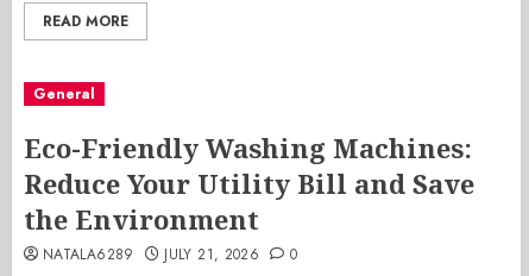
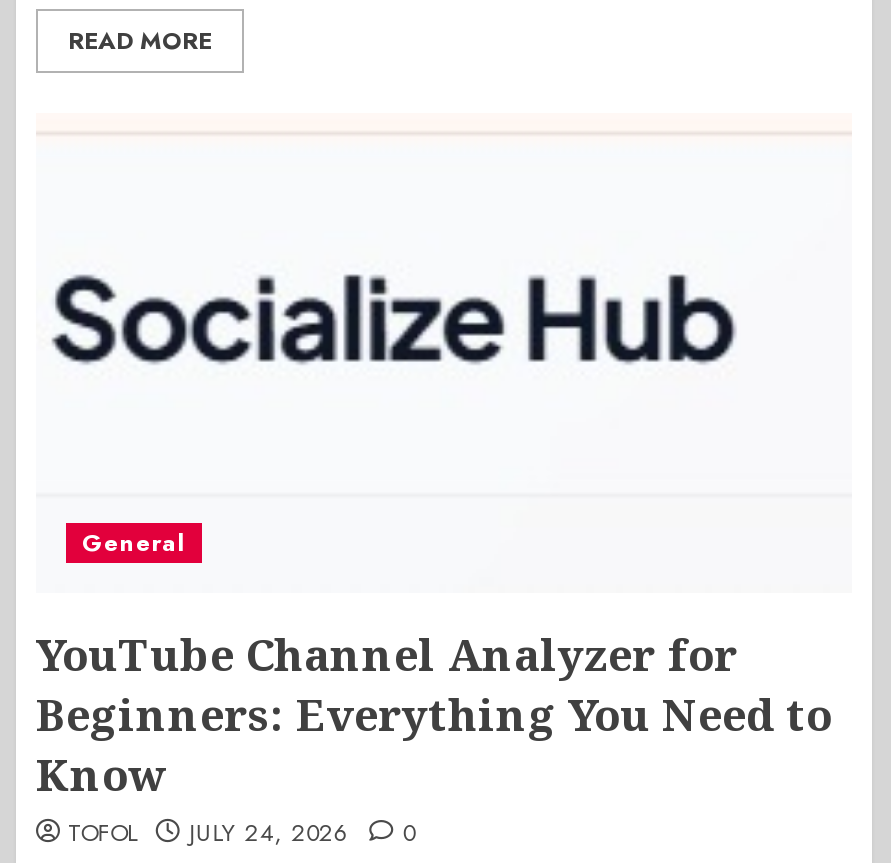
- Eco-Friendly Washing Machines:
- Reduce Your Utility Bill and Save
- the Environment
- NATALA6289
- JULY 21, 2026
+ YouTube Channel Analyzer for
+ Beginners: Everything You Need to
+ Know
+ TOFOL
+ JULY 24, 2026
